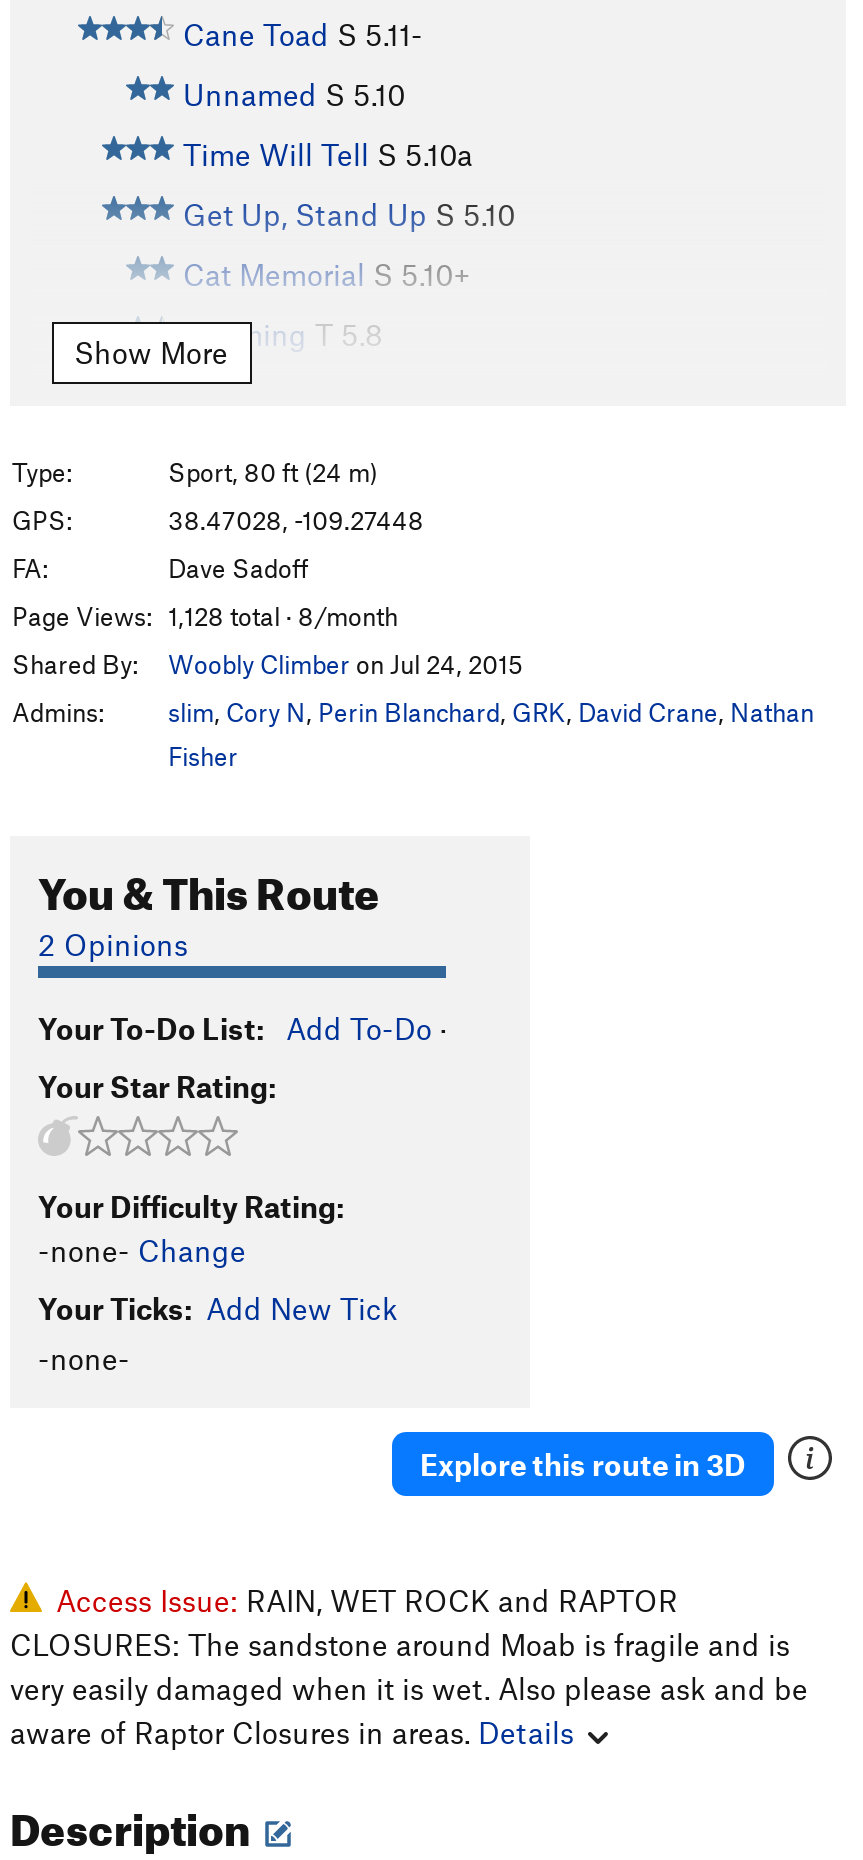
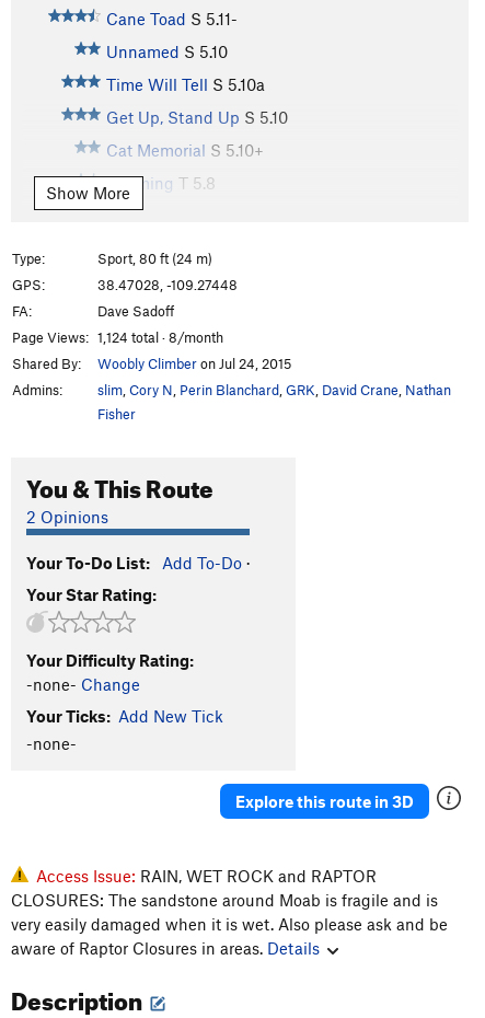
- Page Views: 1,128 total · 8/month
+ Page Views: 1,124 total · 8/month
